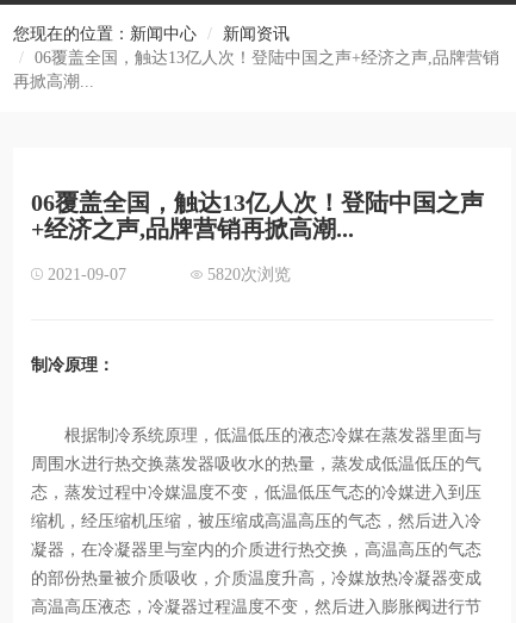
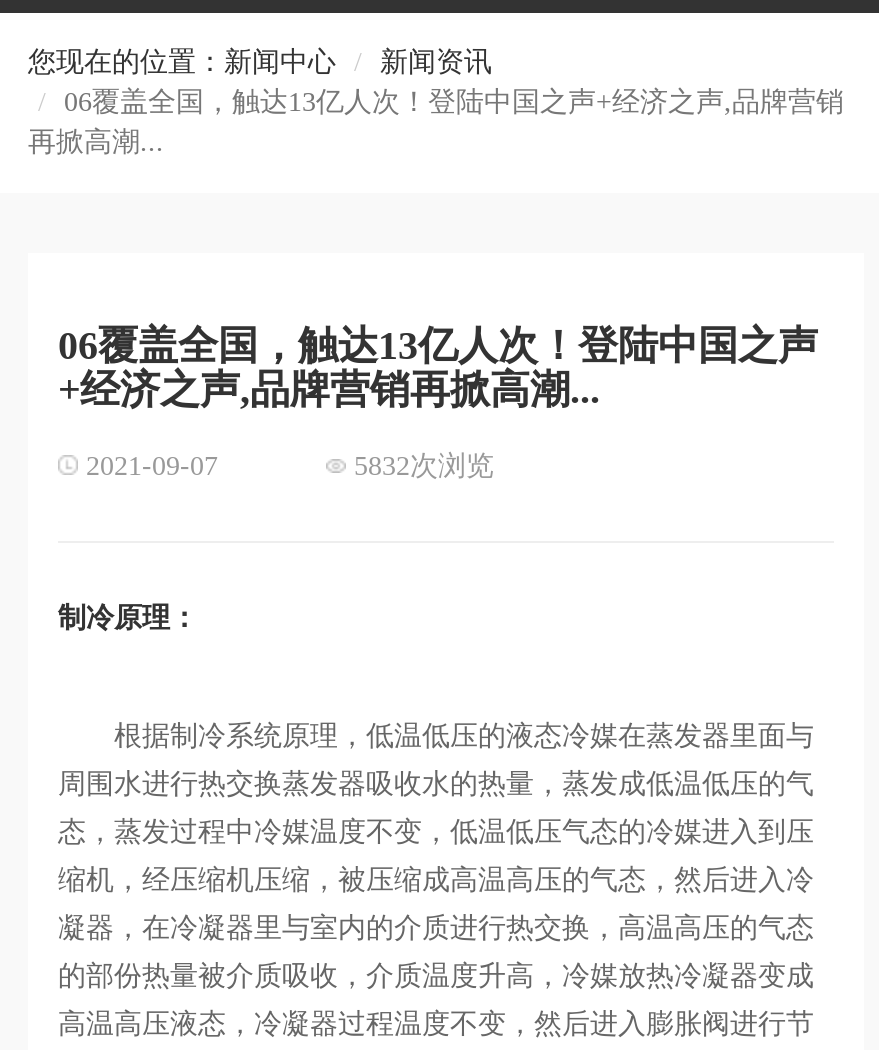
- 5820次浏览
+ 5832次浏览
